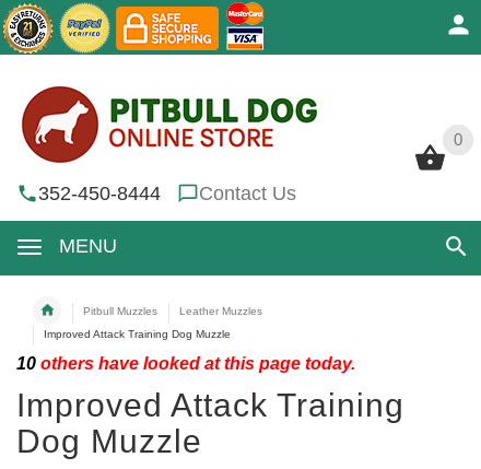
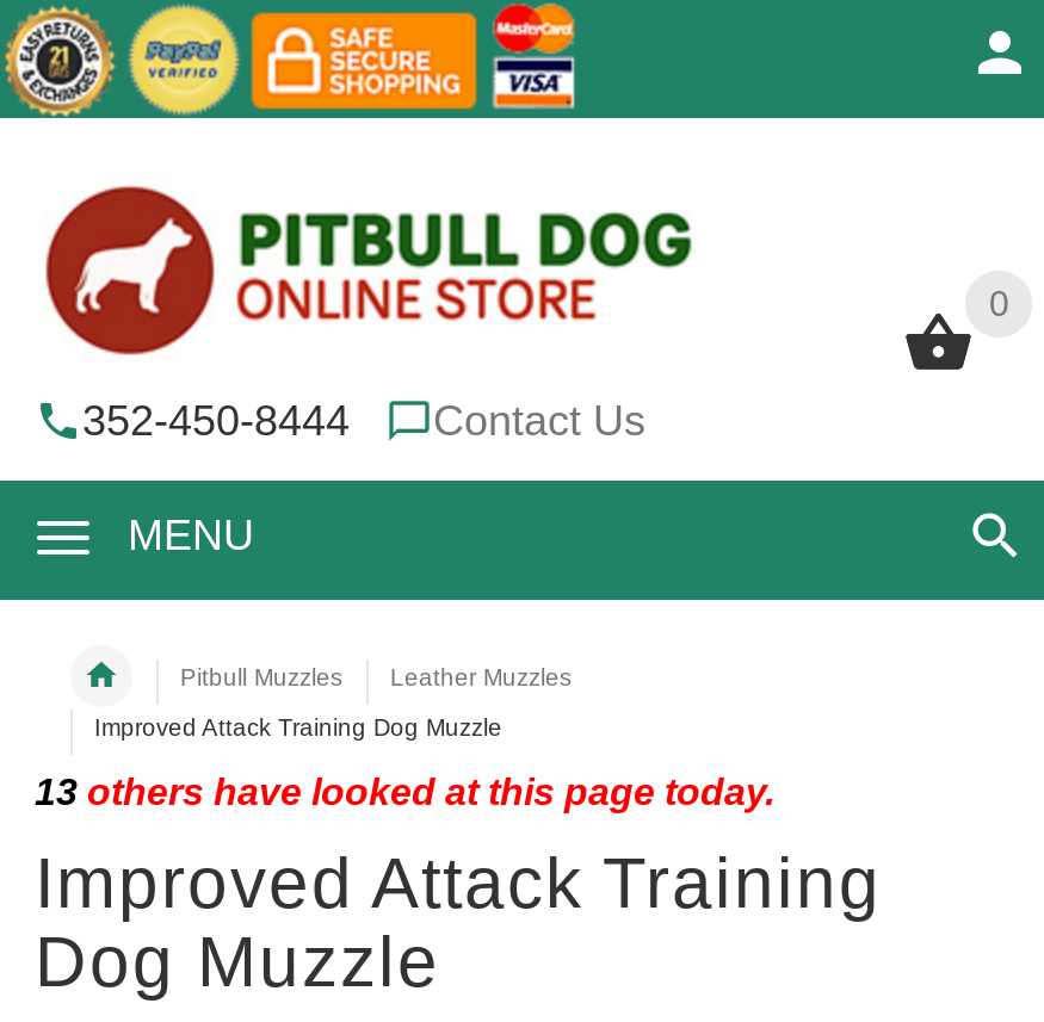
- 10 others have looked at this page today.
+ 13 others have looked at this page today.
